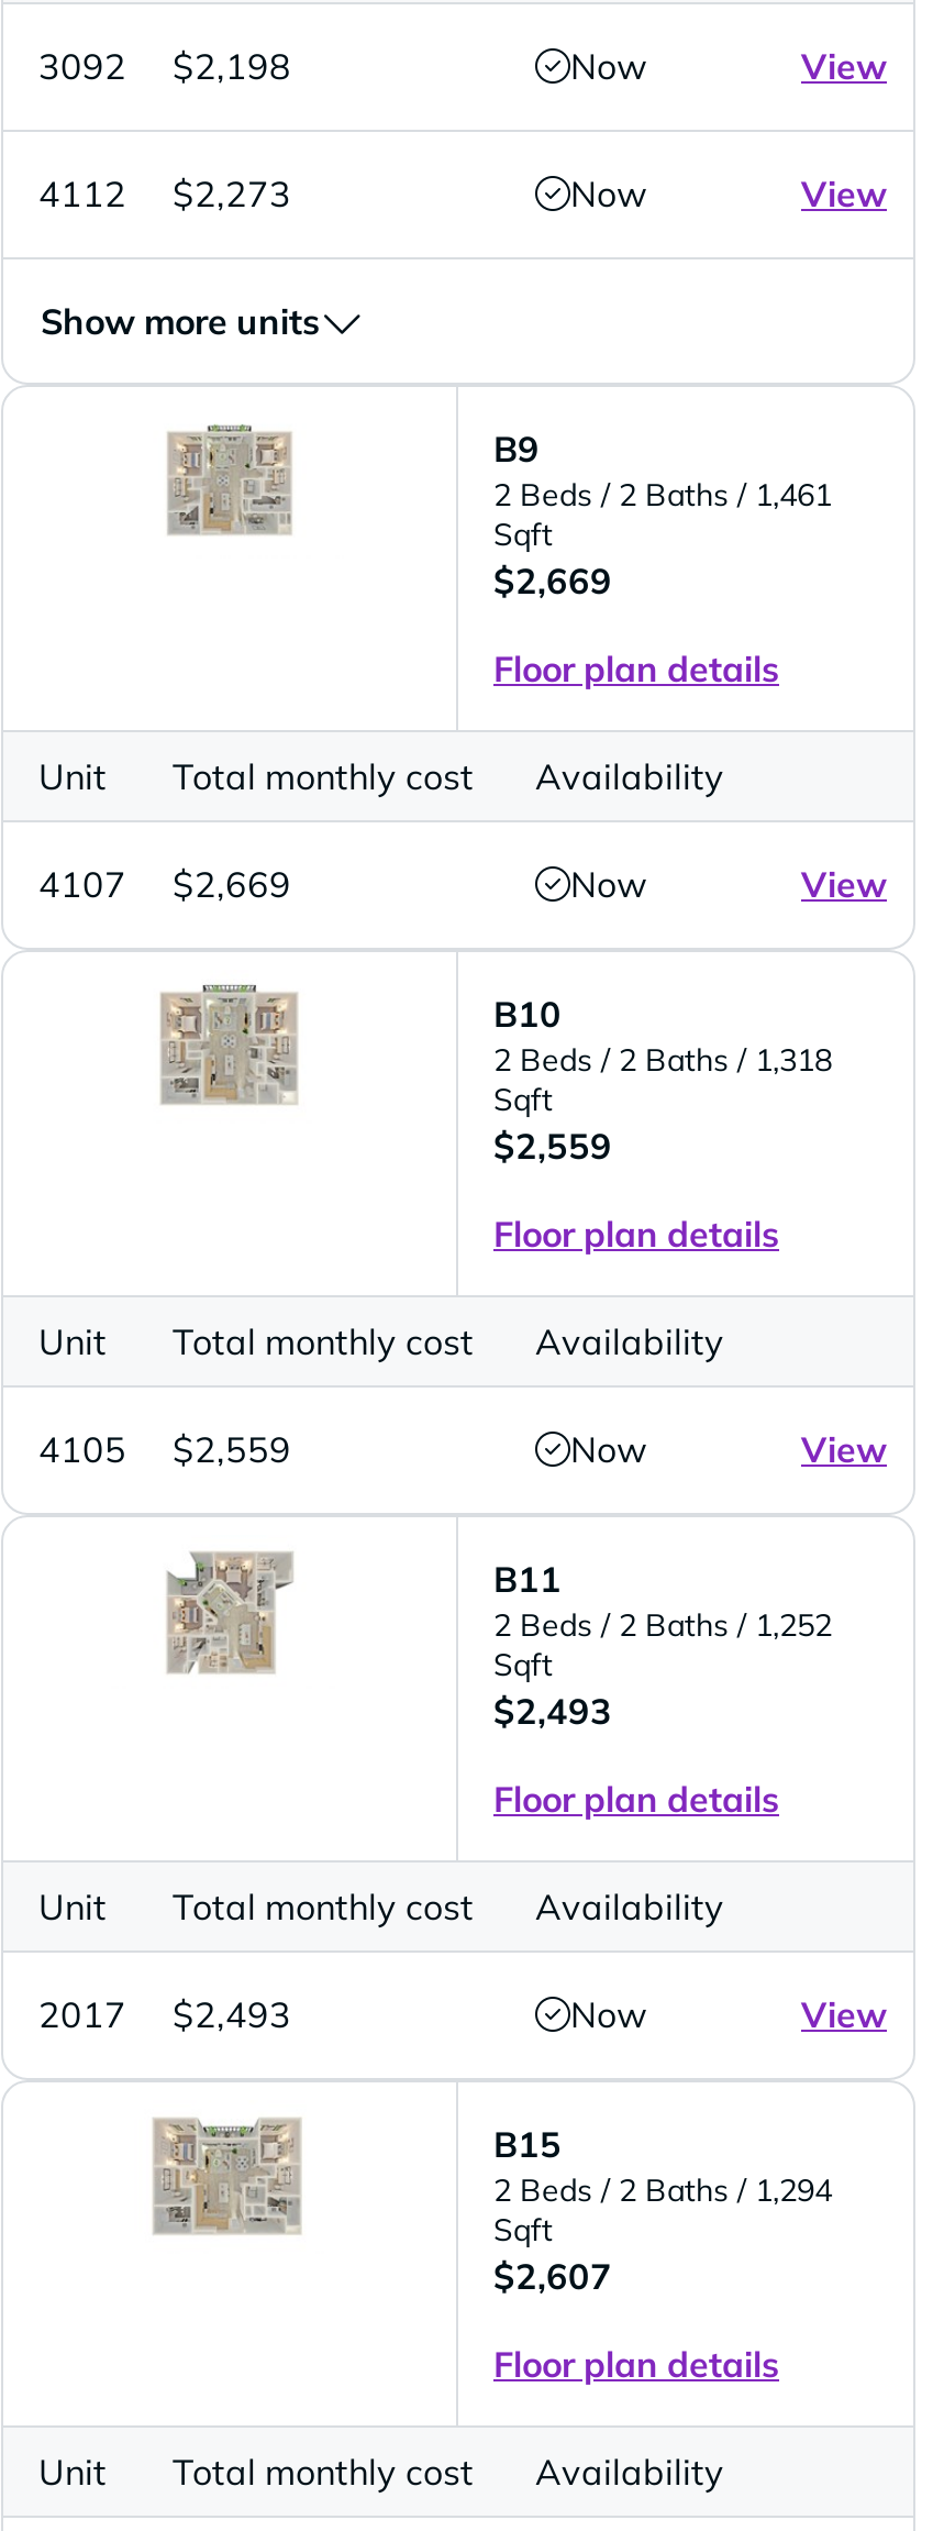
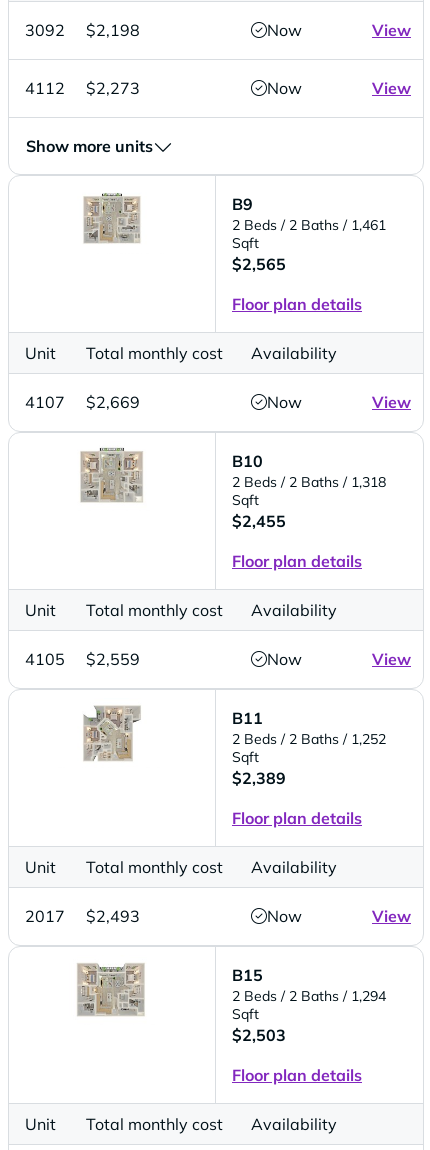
- $2,669
+ $2,565

- $2,559
+ $2,455

- $2,493
+ $2,389

- $2,607
+ $2,503
